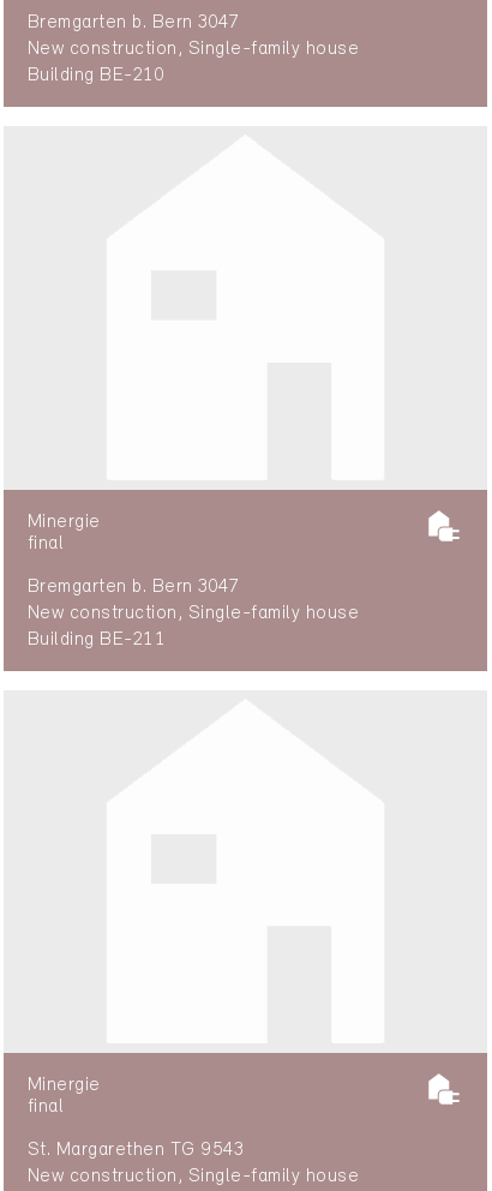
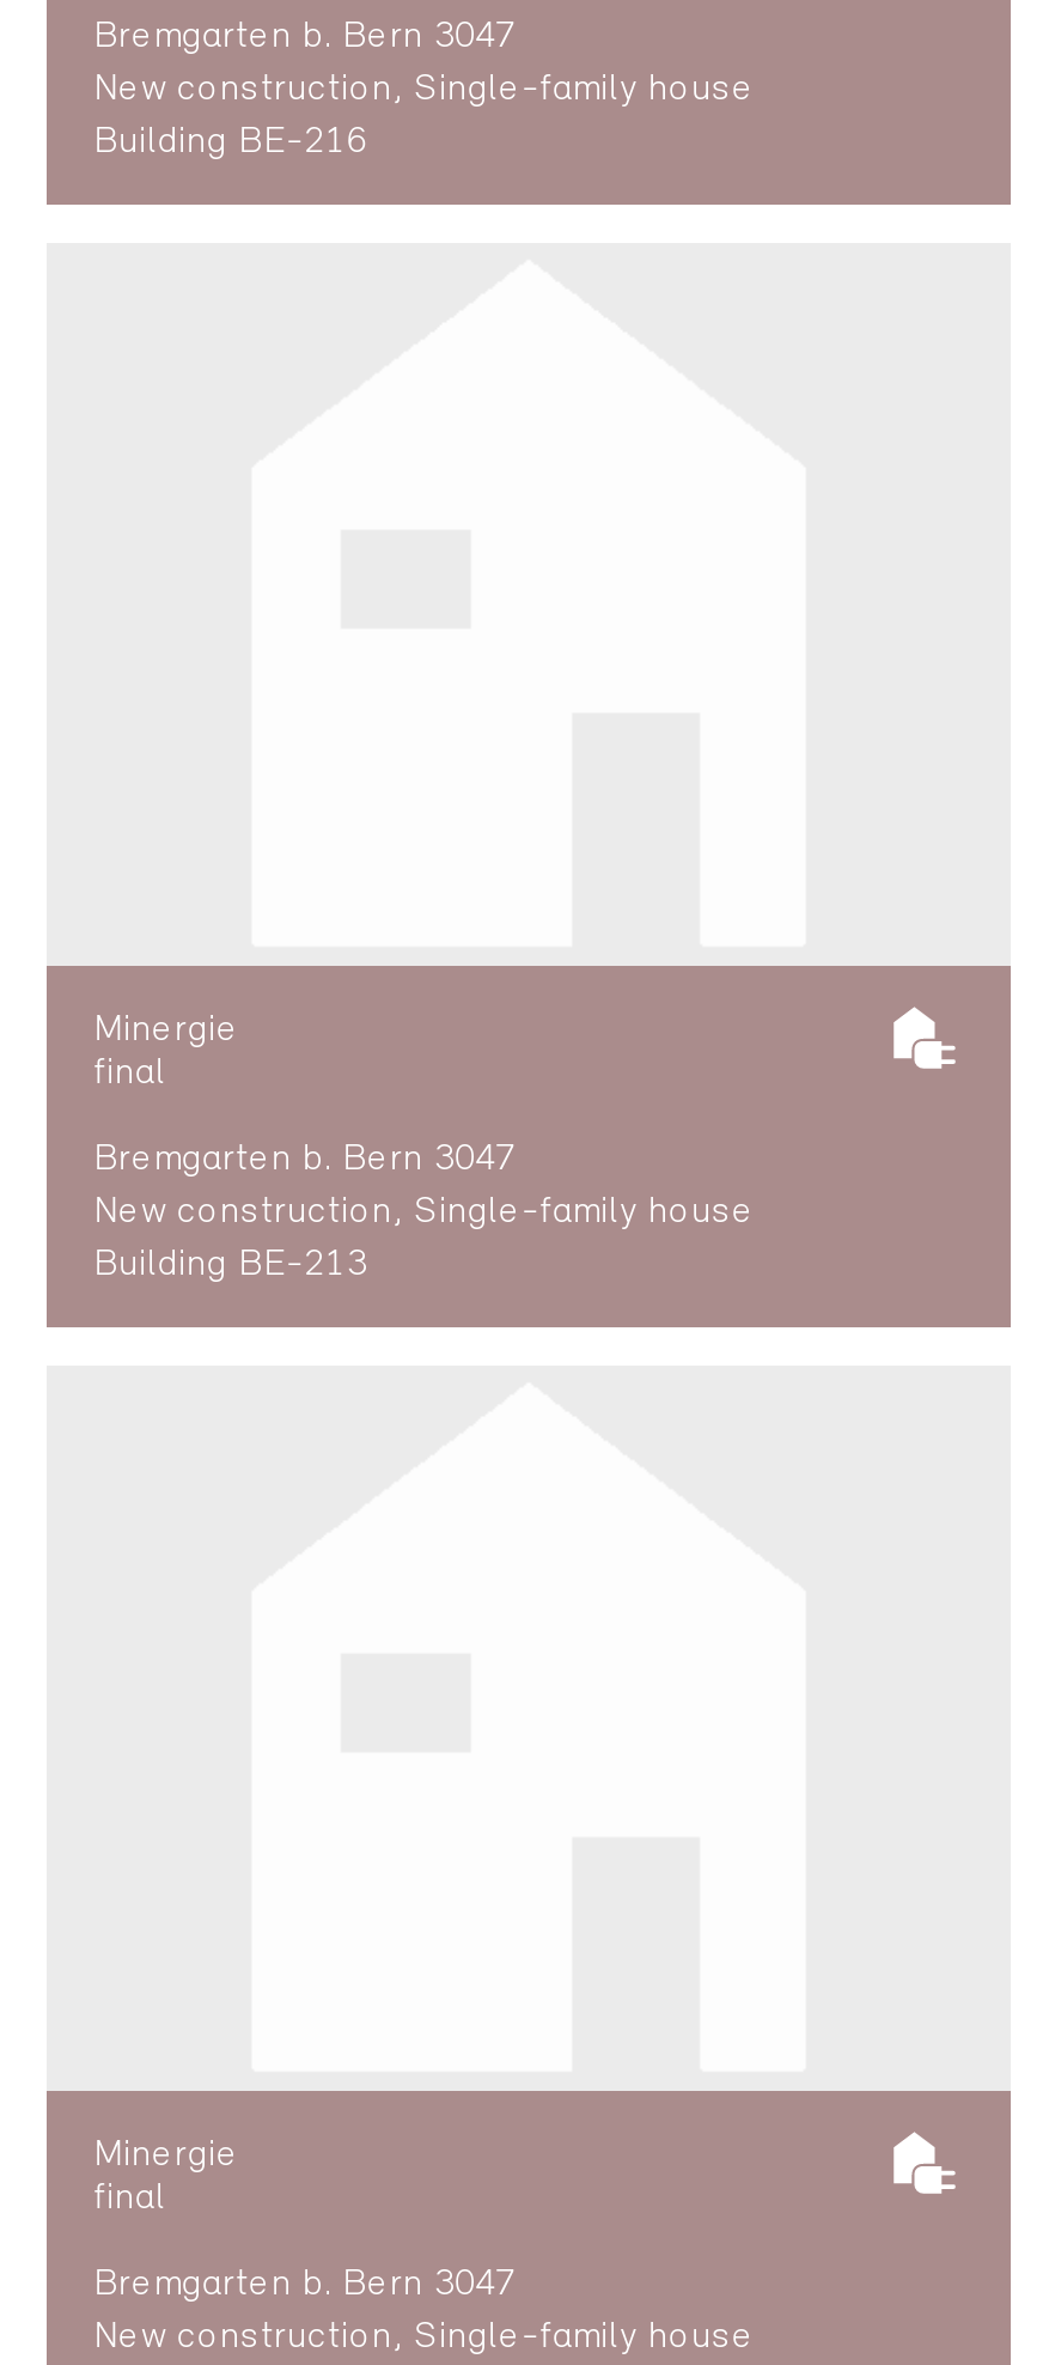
- Building BE-210
+ Building BE-216

- Building BE-211
+ Building BE-213

- St. Margarethen TG 9543
+ Bremgarten b. Bern 3047
